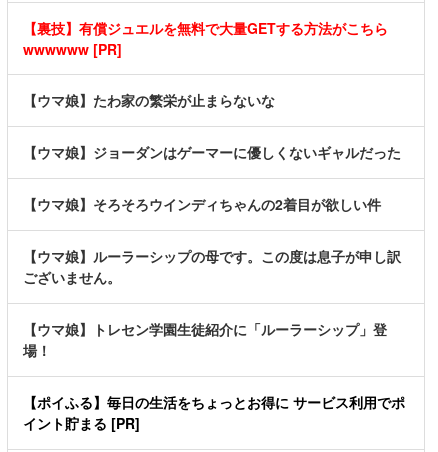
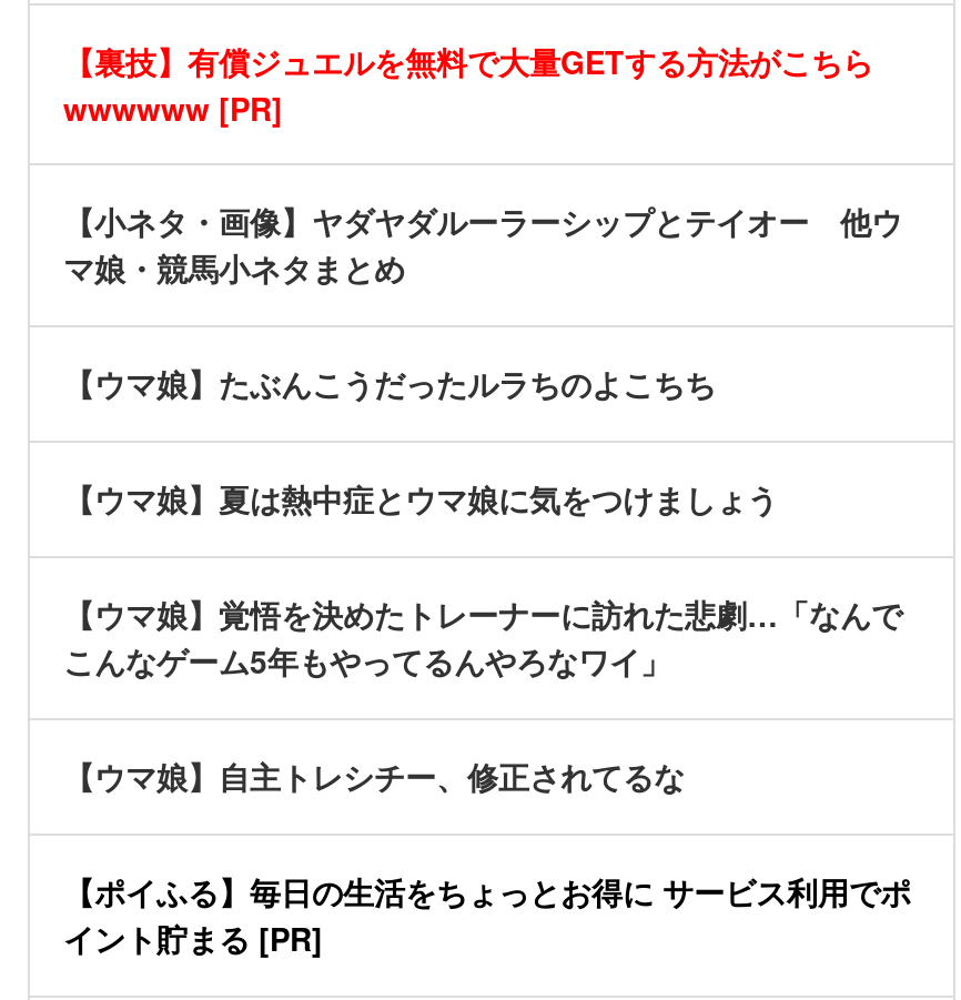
- 【ウマ娘】たわ家の繁栄が止まらないな
+ 【小ネタ・画像】ヤダヤダルーラーシップとテイオー 他ウ
+ マ娘・競馬小ネタまとめ

- 【ウマ娘】ジョーダンはゲーマーに優しくないギャルだった
+ 【ウマ娘】たぶんこうだったルラちのよこちち

- 【ウマ娘】そろそろウインディちゃんの2着目が欲しい件
+ 【ウマ娘】夏は熱中症とウマ娘に気をつけましょう

- 【ウマ娘】ルーラーシップの母です。この度は息子が申し訳
- ございません。
+ 【ウマ娘】覚悟を決めたトレーナーに訪れた悲劇…「なんで
+ こんなゲーム5年もやってるんやろなワイ」

- 【ウマ娘】トレセン学園生徒紹介に「ルーラーシップ」登
- 場！
+ 【ウマ娘】自主トレシチー、修正されてるな
